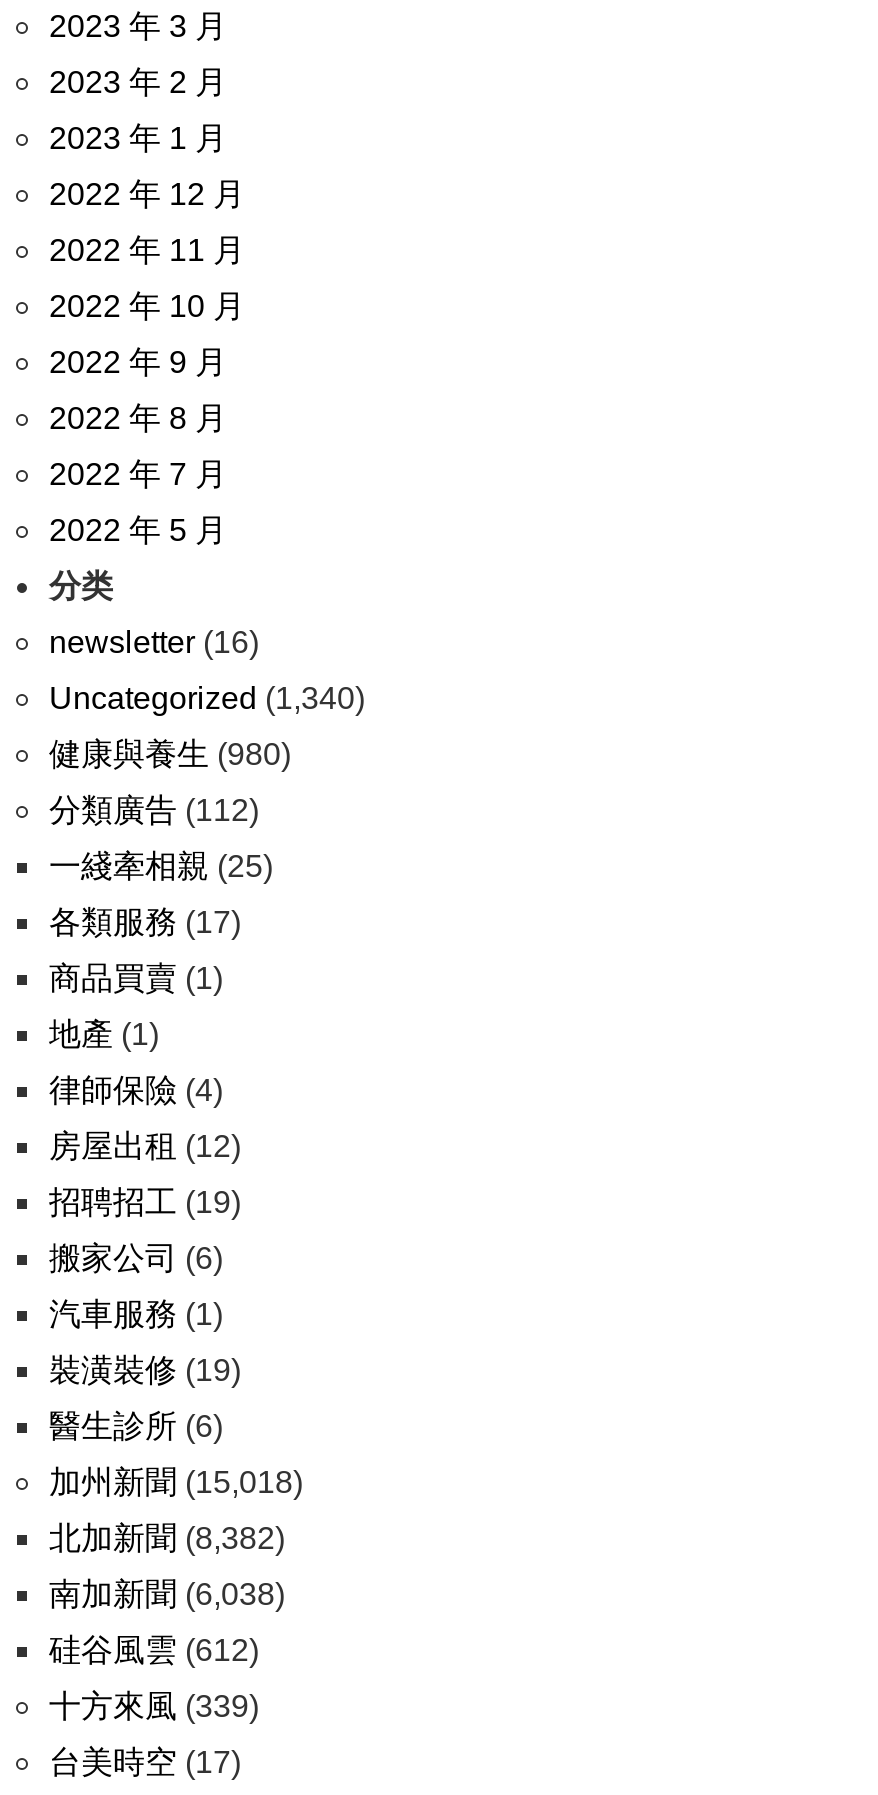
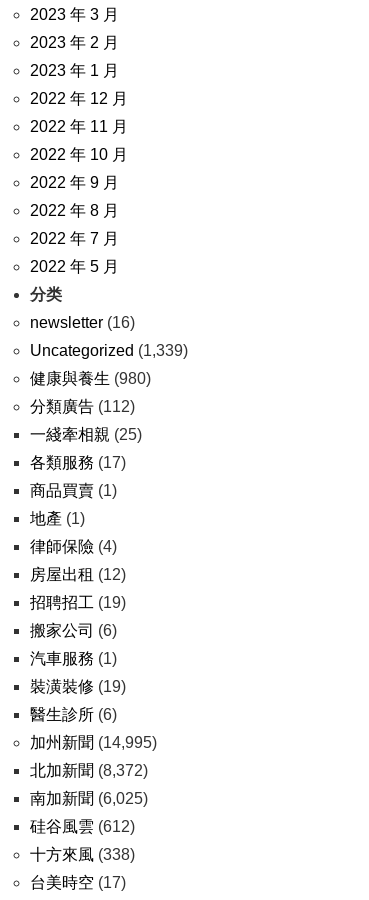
- Uncategorized (1,340)
+ Uncategorized (1,339)

- 加州新聞(15,018)
+ 加州新聞(14,995)

- 北加新聞(8,382)
+ 北加新聞(8,372)

- 南加新聞(6,038)
+ 南加新聞(6,025)

- 十方來風(339)
+ 十方來風(338)
